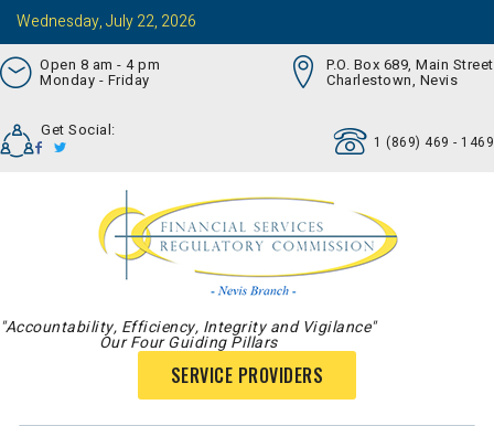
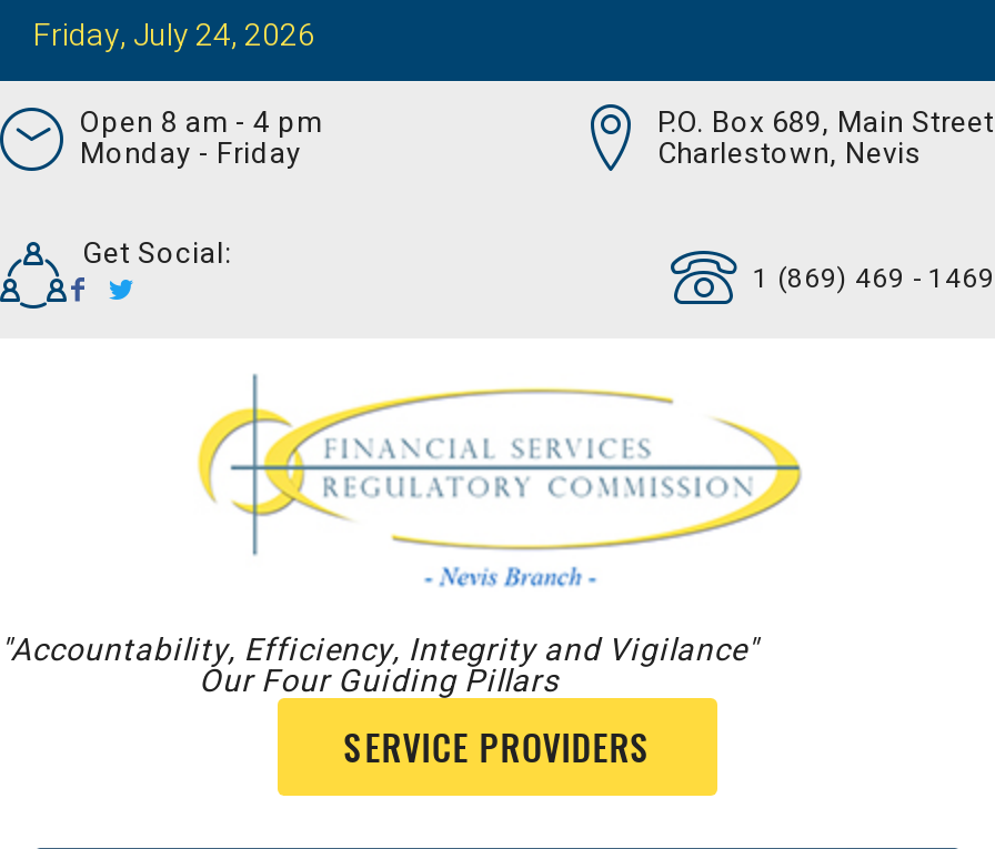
- Wednesday, July 22, 2026
+ Friday, July 24, 2026
